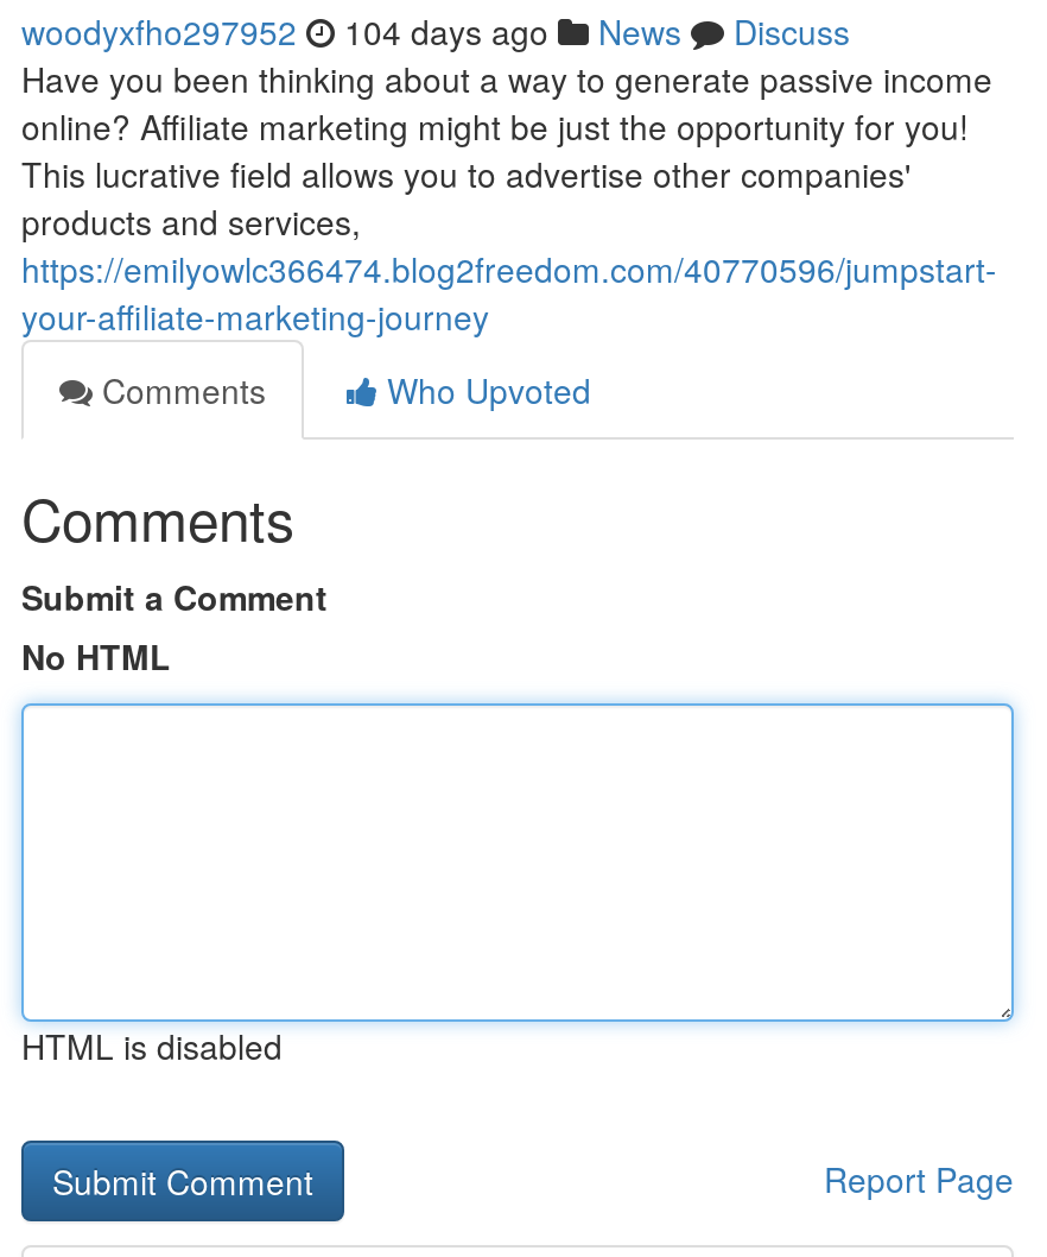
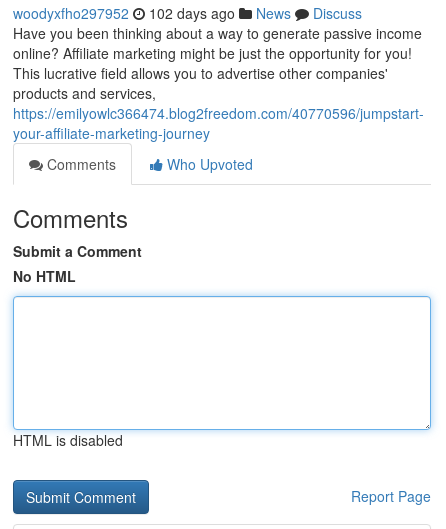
- woodyxfho297952 104 days ago News Discuss
+ woodyxfho297952 102 days ago News Discuss
